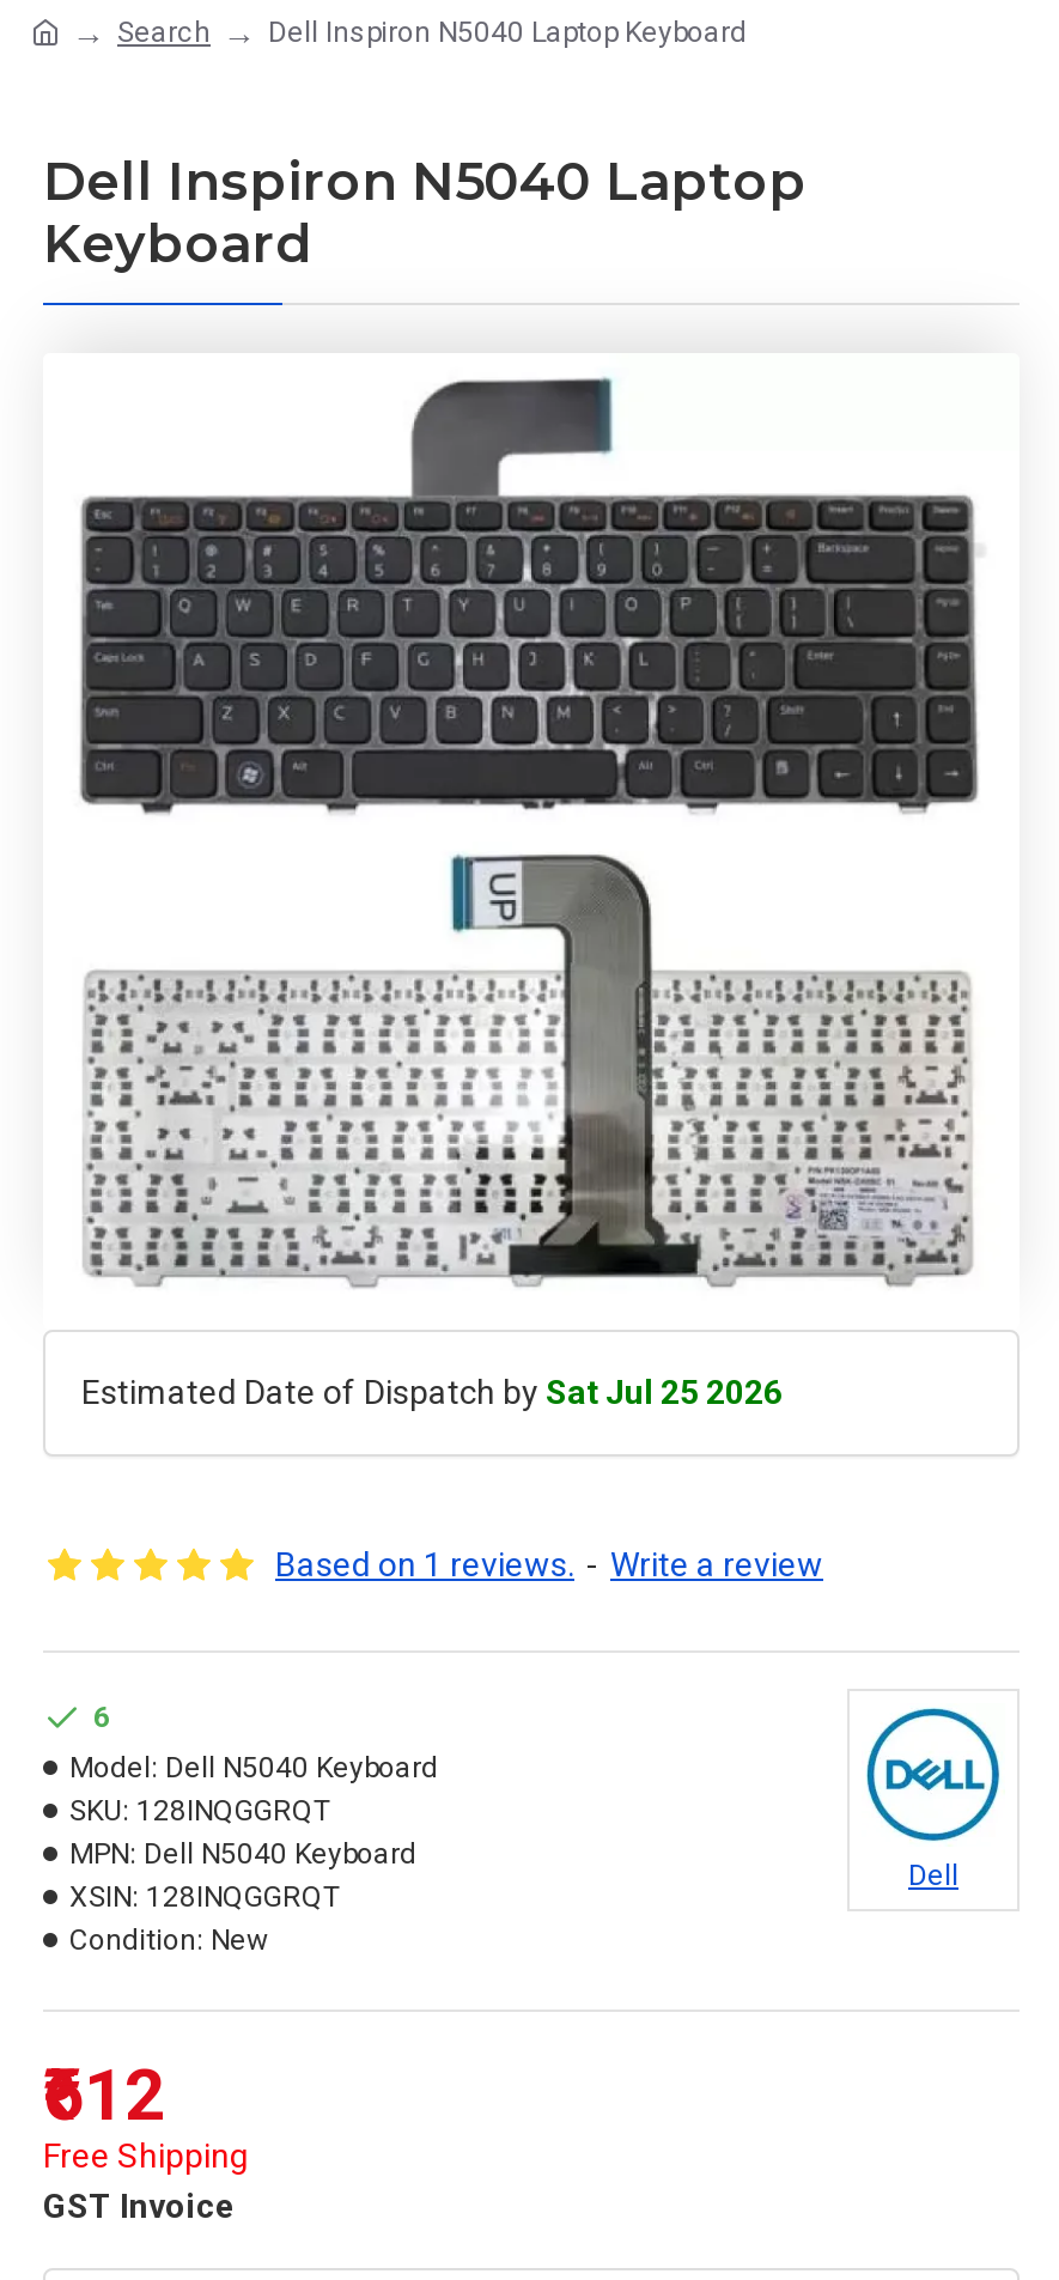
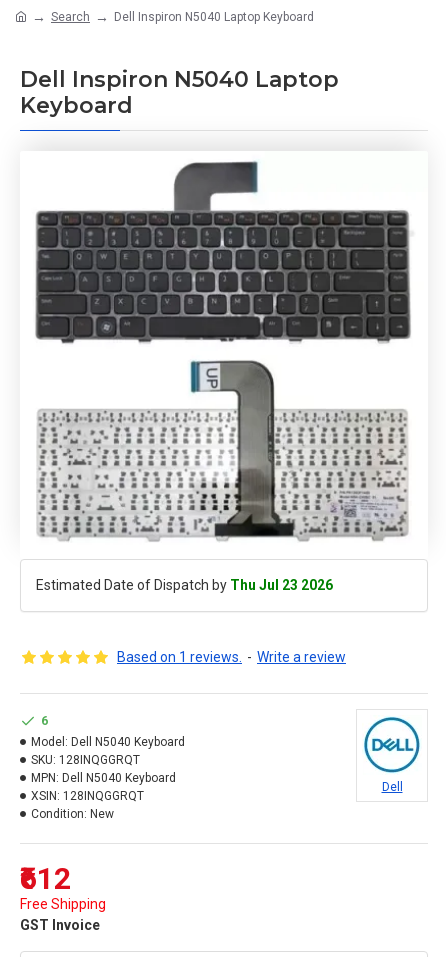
- Estimated Date of Dispatch by Sat Jul 25 2026
+ Estimated Date of Dispatch by Thu Jul 23 2026
